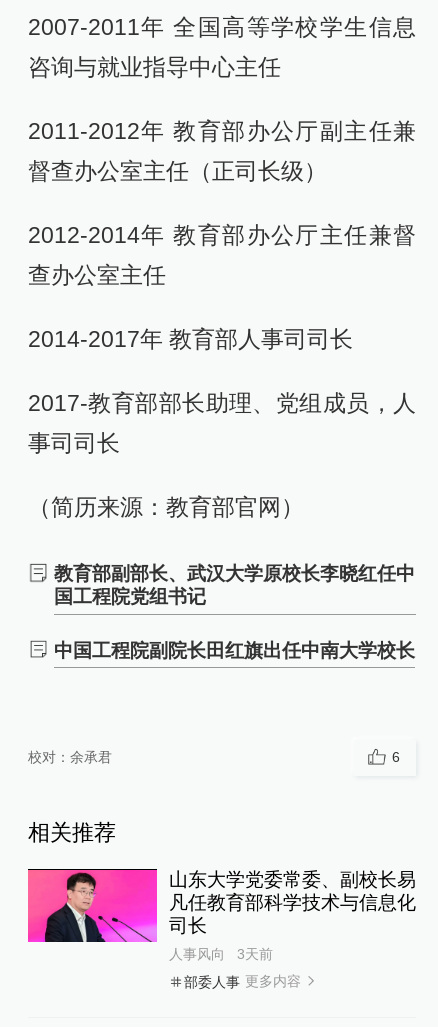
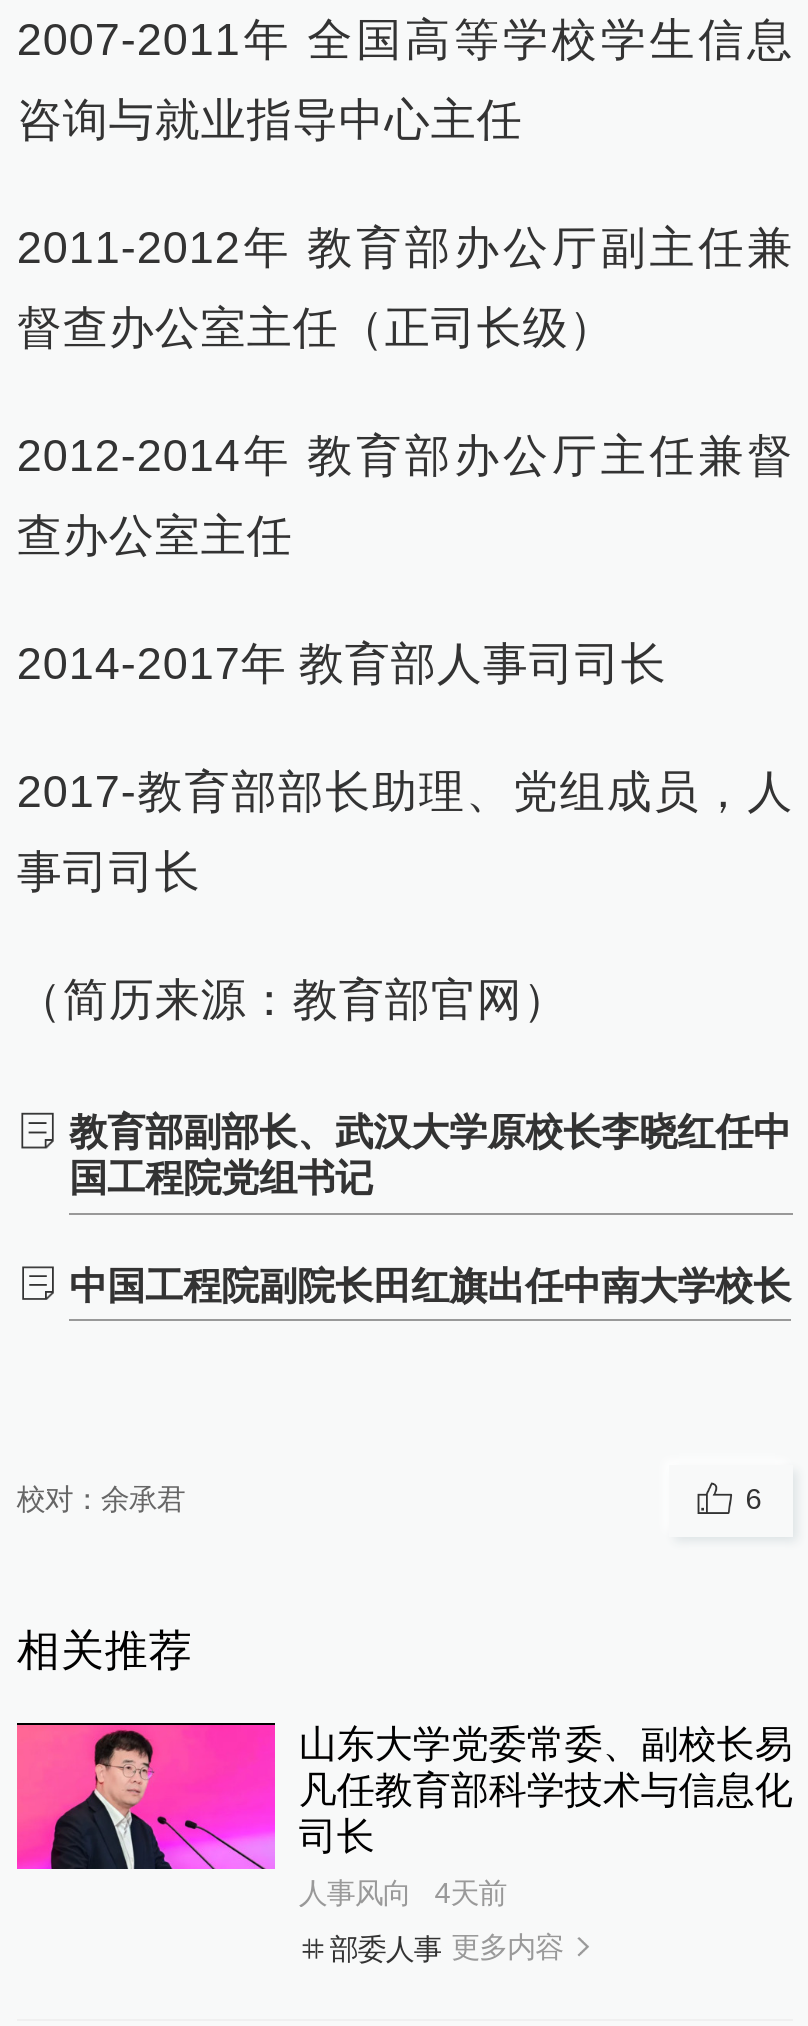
- 人事风向 3天前
+ 人事风向 4天前
